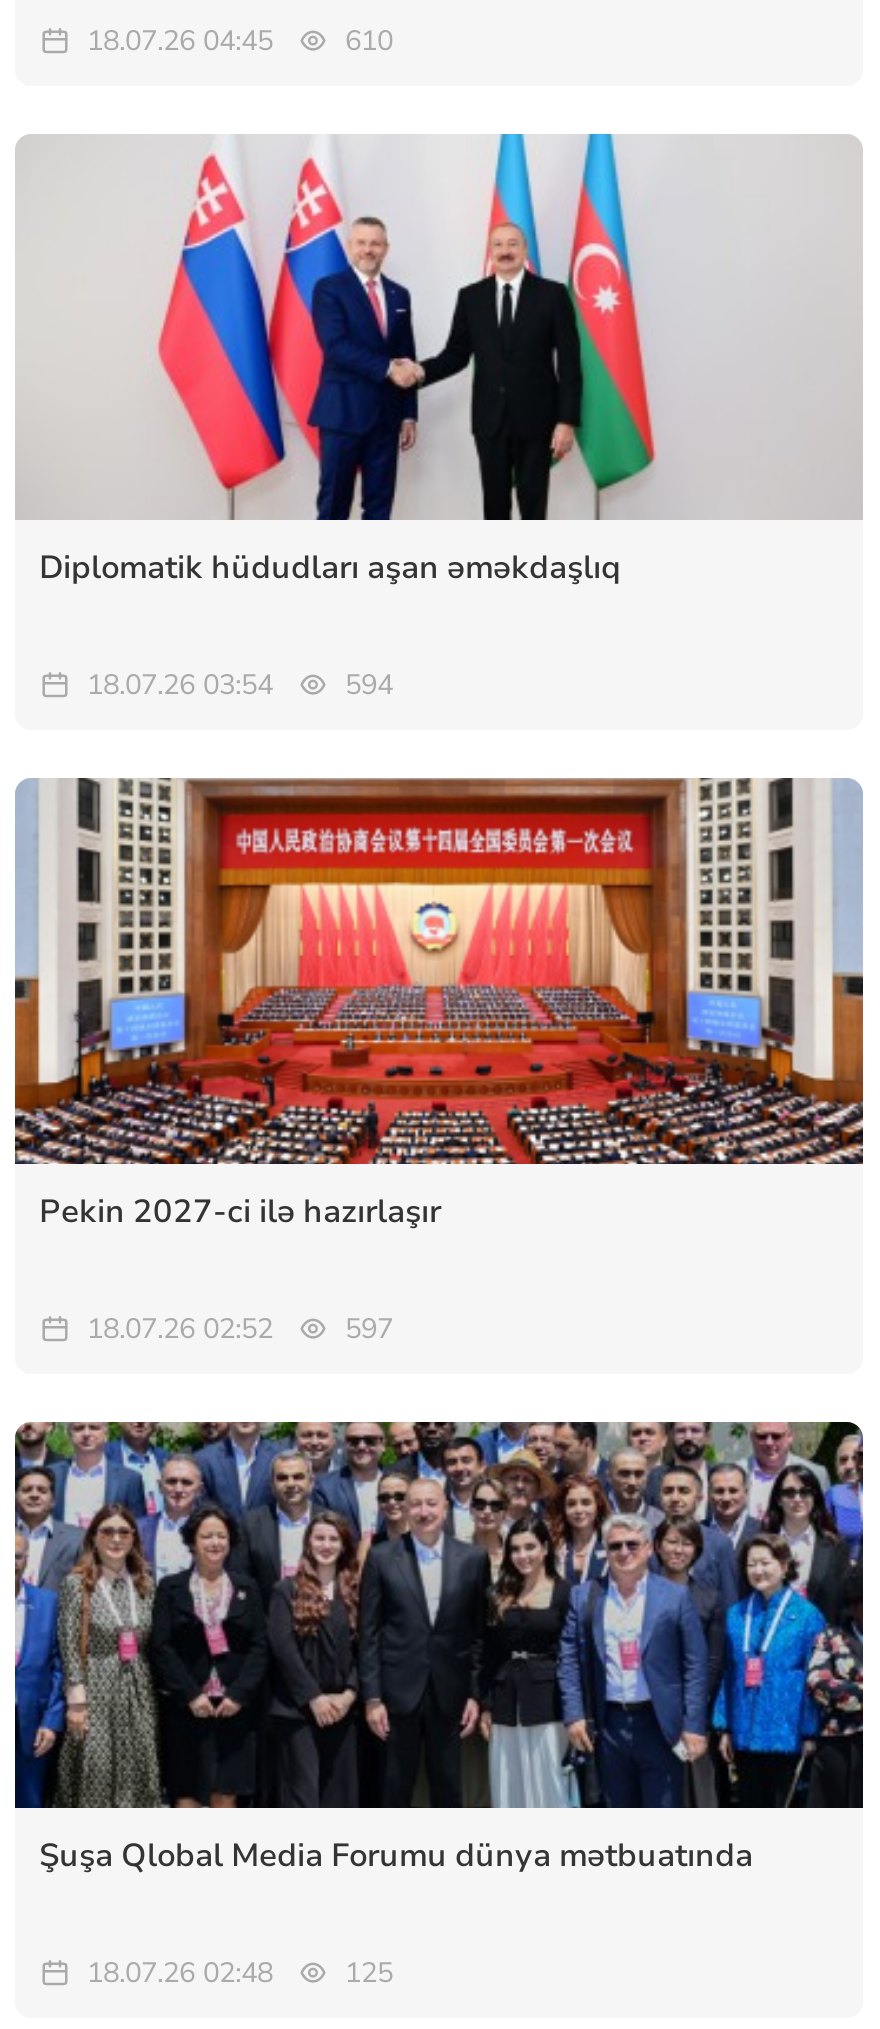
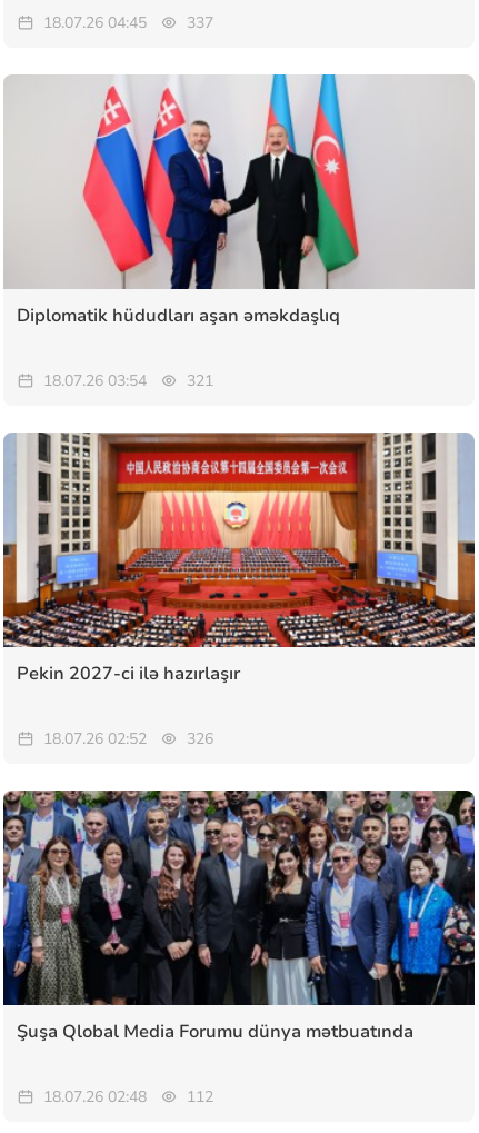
- 18.07.26 04:45 610
+ 18.07.26 04:45 337

- 18.07.26 03:54 594
+ 18.07.26 03:54 321

- 18.07.26 02:52 597
+ 18.07.26 02:52 326

- 18.07.26 02:48 125
+ 18.07.26 02:48 112
